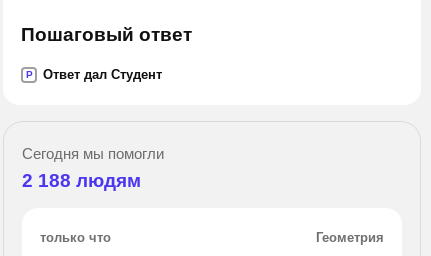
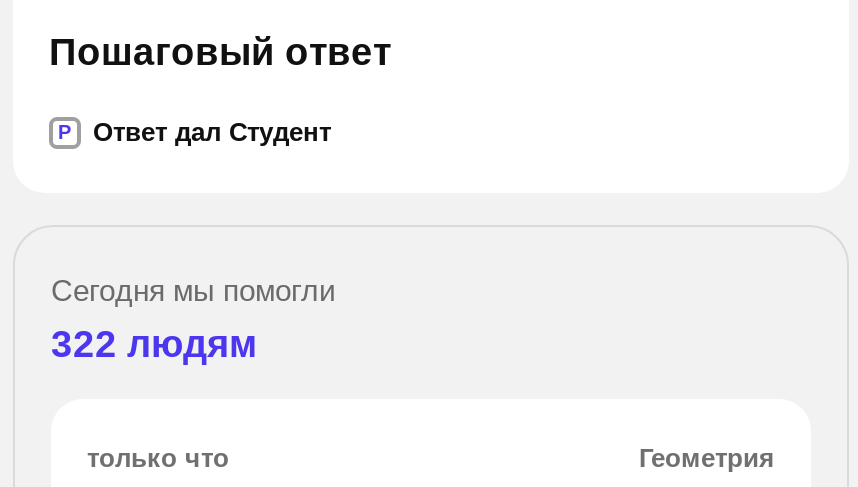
- 2 188 людям
+ 322 людям
